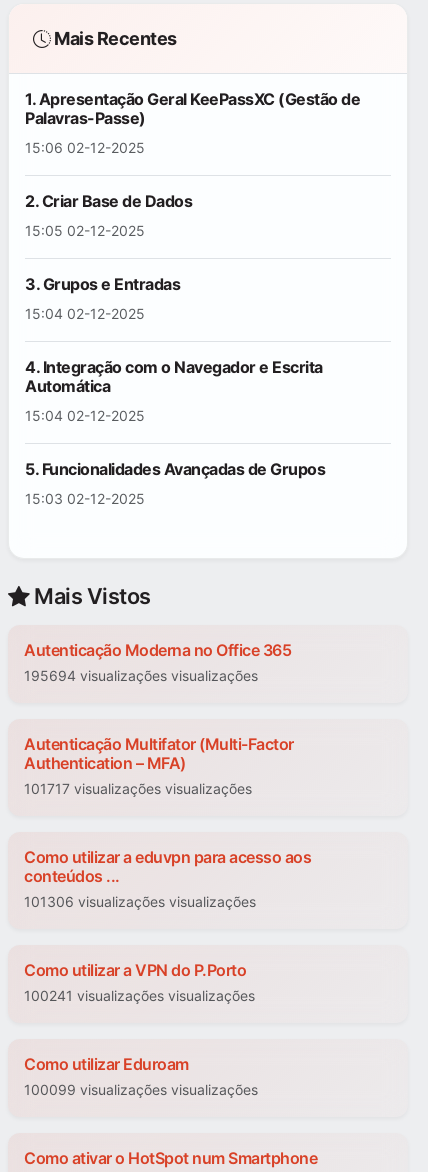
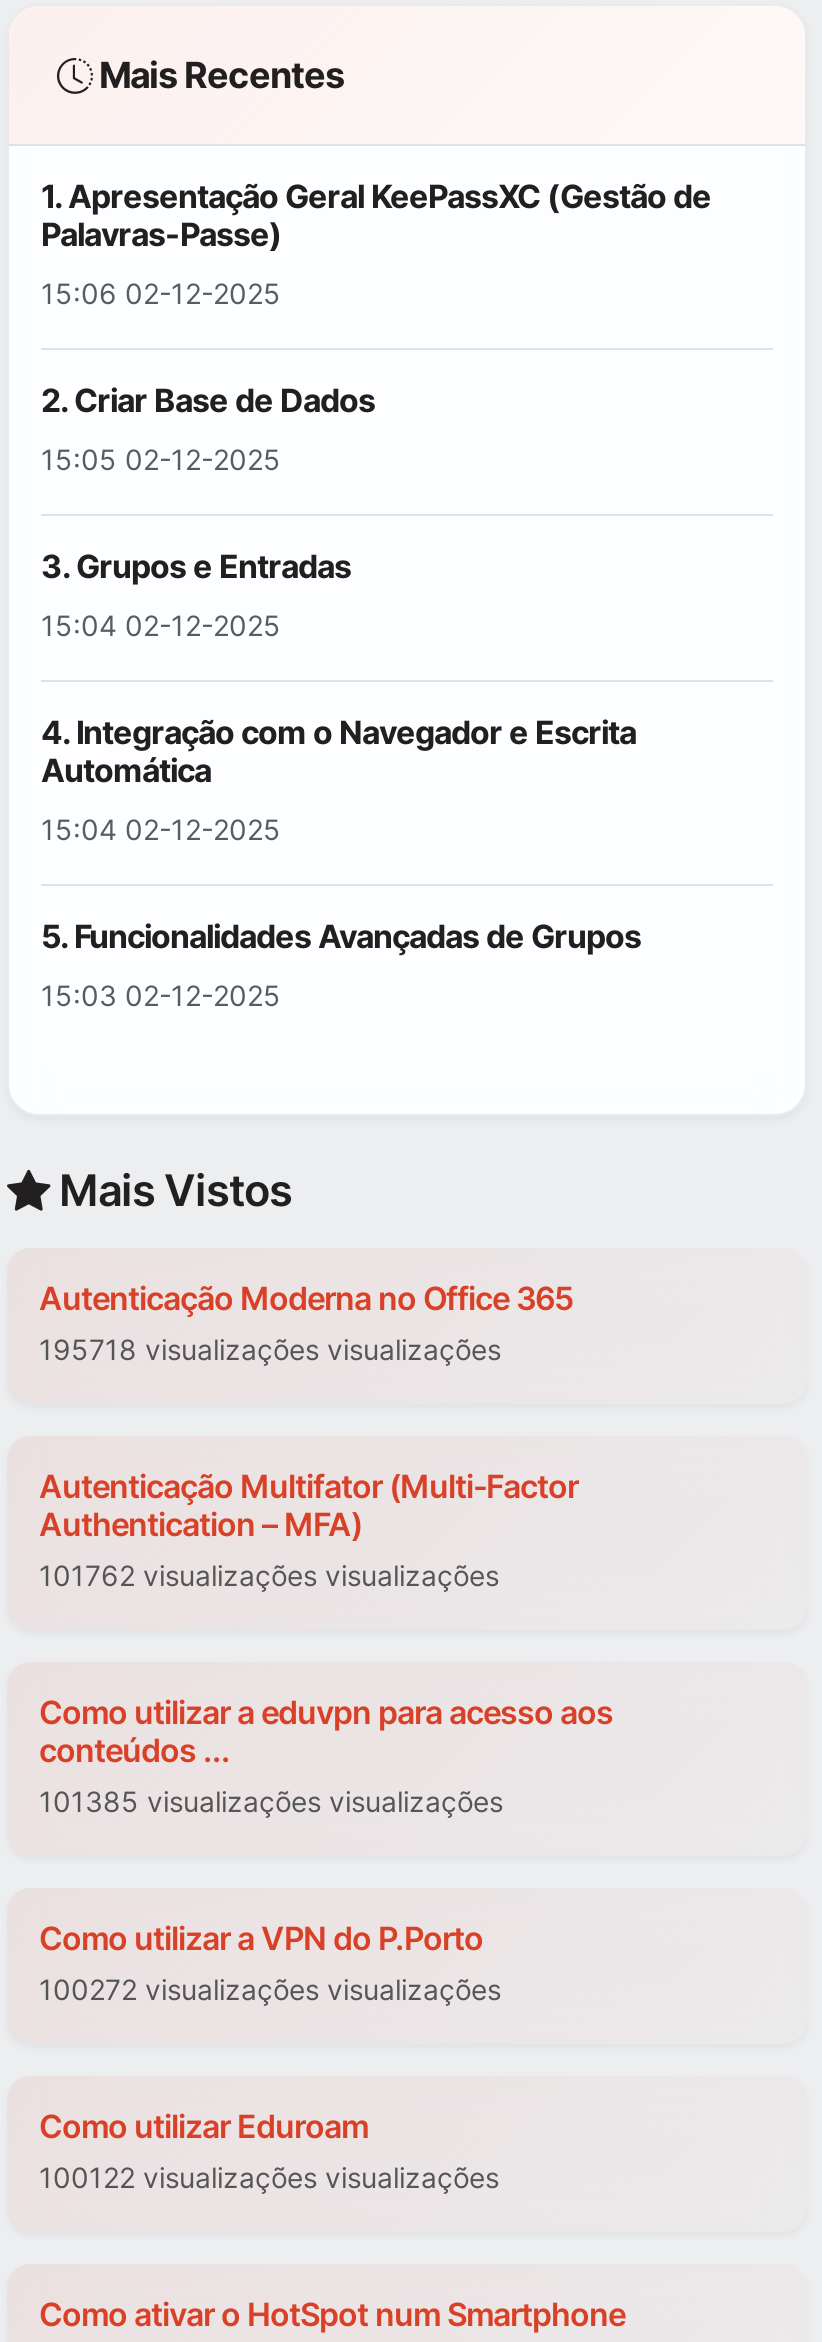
- 195694 visualizações visualizações
+ 195718 visualizações visualizações

- 101717 visualizações visualizações
+ 101762 visualizações visualizações

- 101306 visualizações visualizações
+ 101385 visualizações visualizações

- 100241 visualizações visualizações
+ 100272 visualizações visualizações

- 100099 visualizações visualizações
+ 100122 visualizações visualizações
